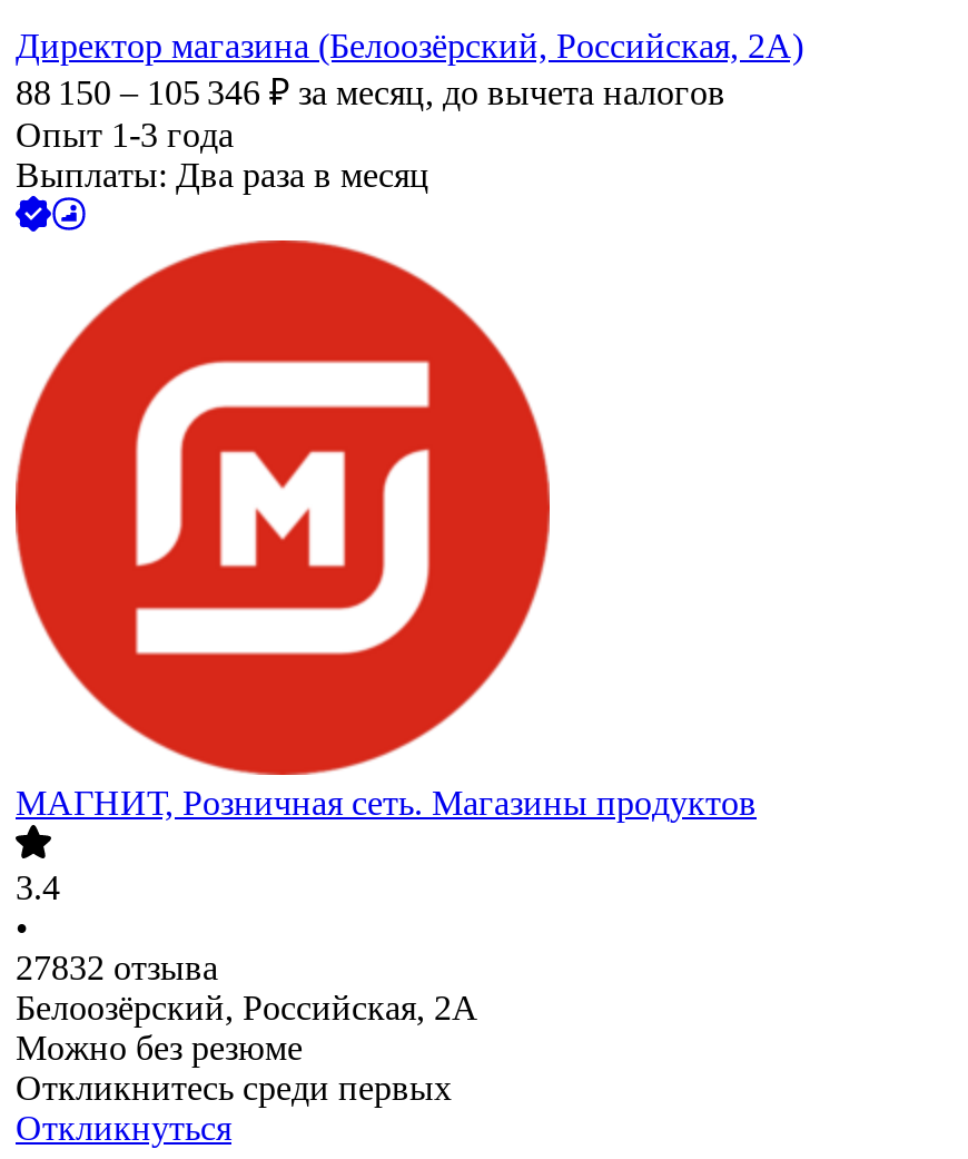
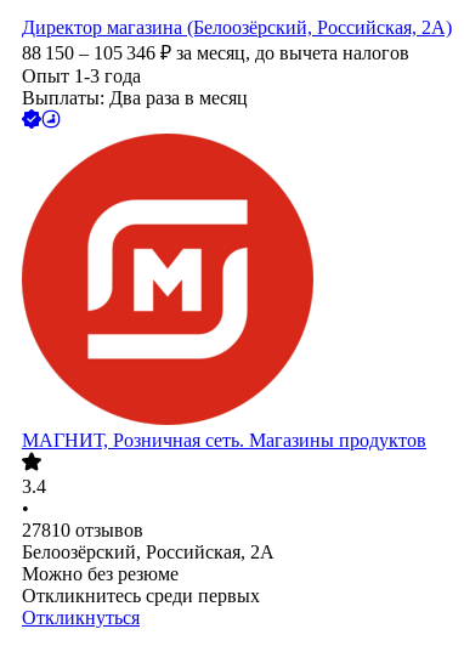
- 27832 отзыва
+ 27810 отзывов
